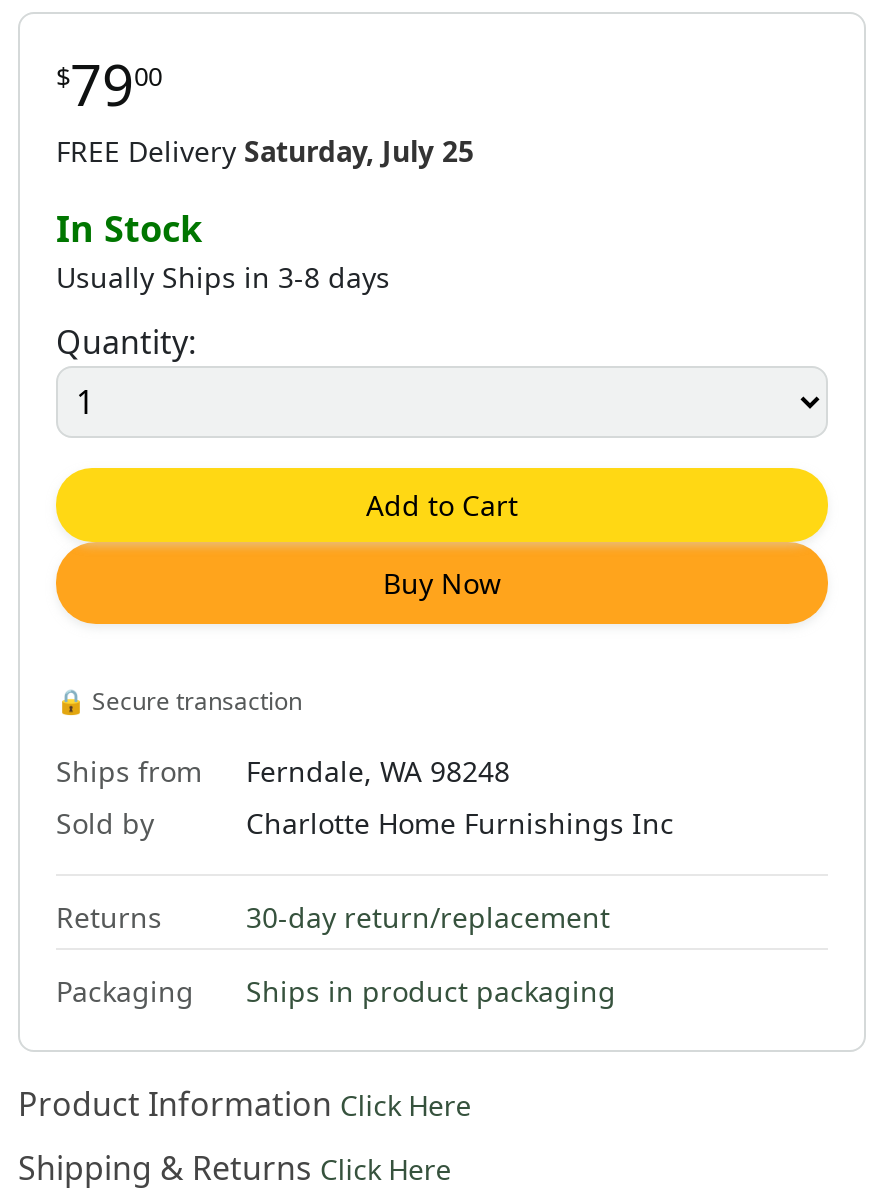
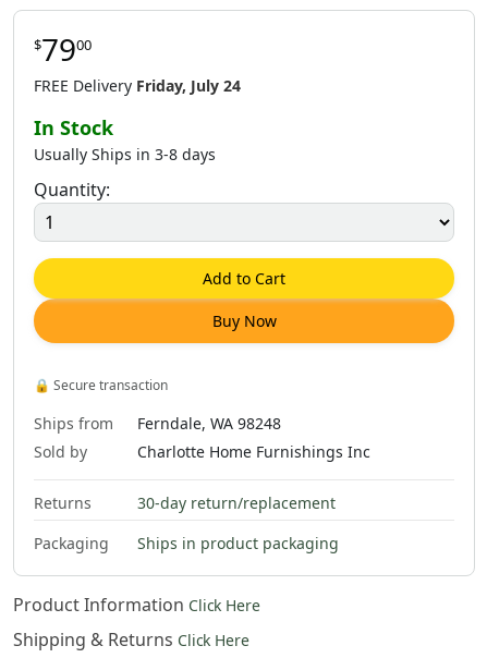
- FREE Delivery Saturday, July 25
+ FREE Delivery Friday, July 24
